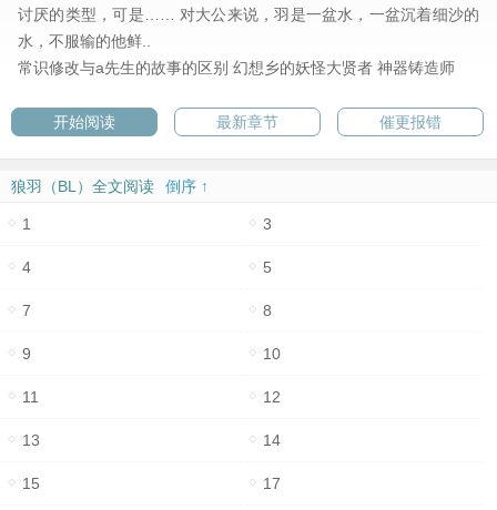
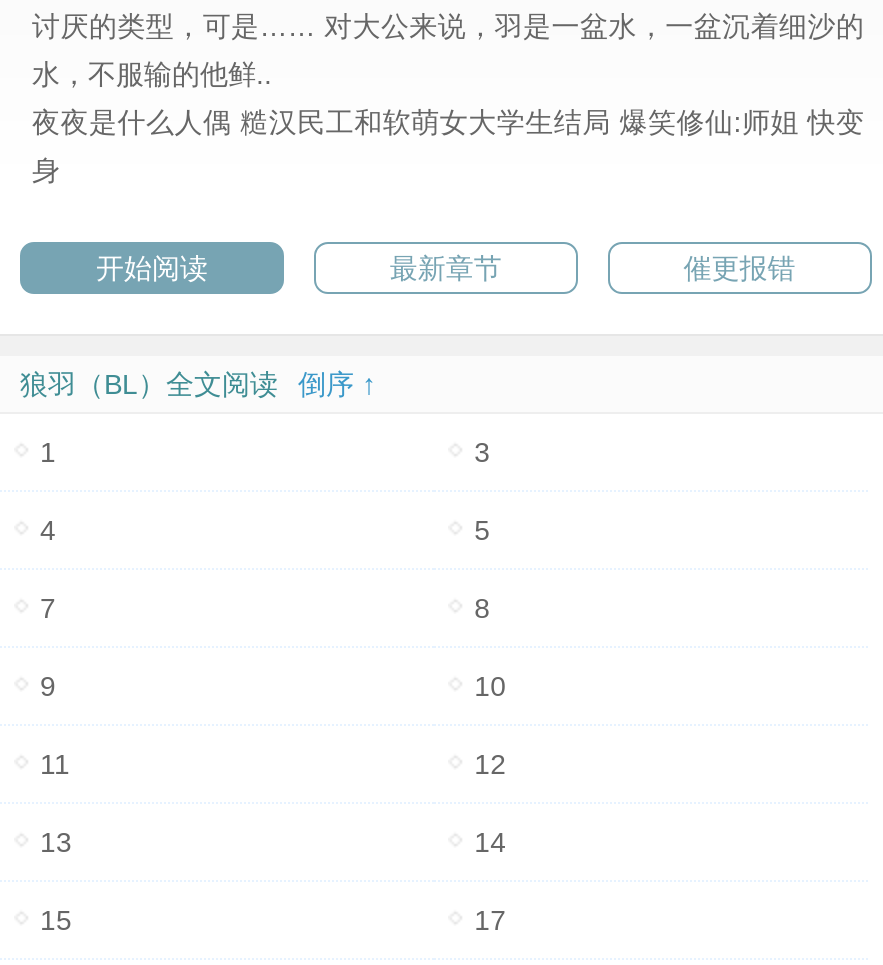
- 常识修改与a先生的故事的区别 幻想乡的妖怪大贤者 神器铸造师
+ 夜夜是什么人偶 糙汉民工和软萌女大学生结局 爆笑修仙:师姐 快变
+ 身
